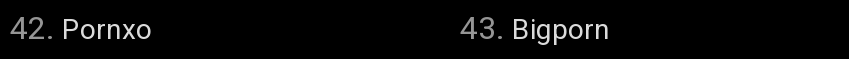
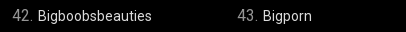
- 42. Pornxo
+ 42. Bigboobsbeauties
